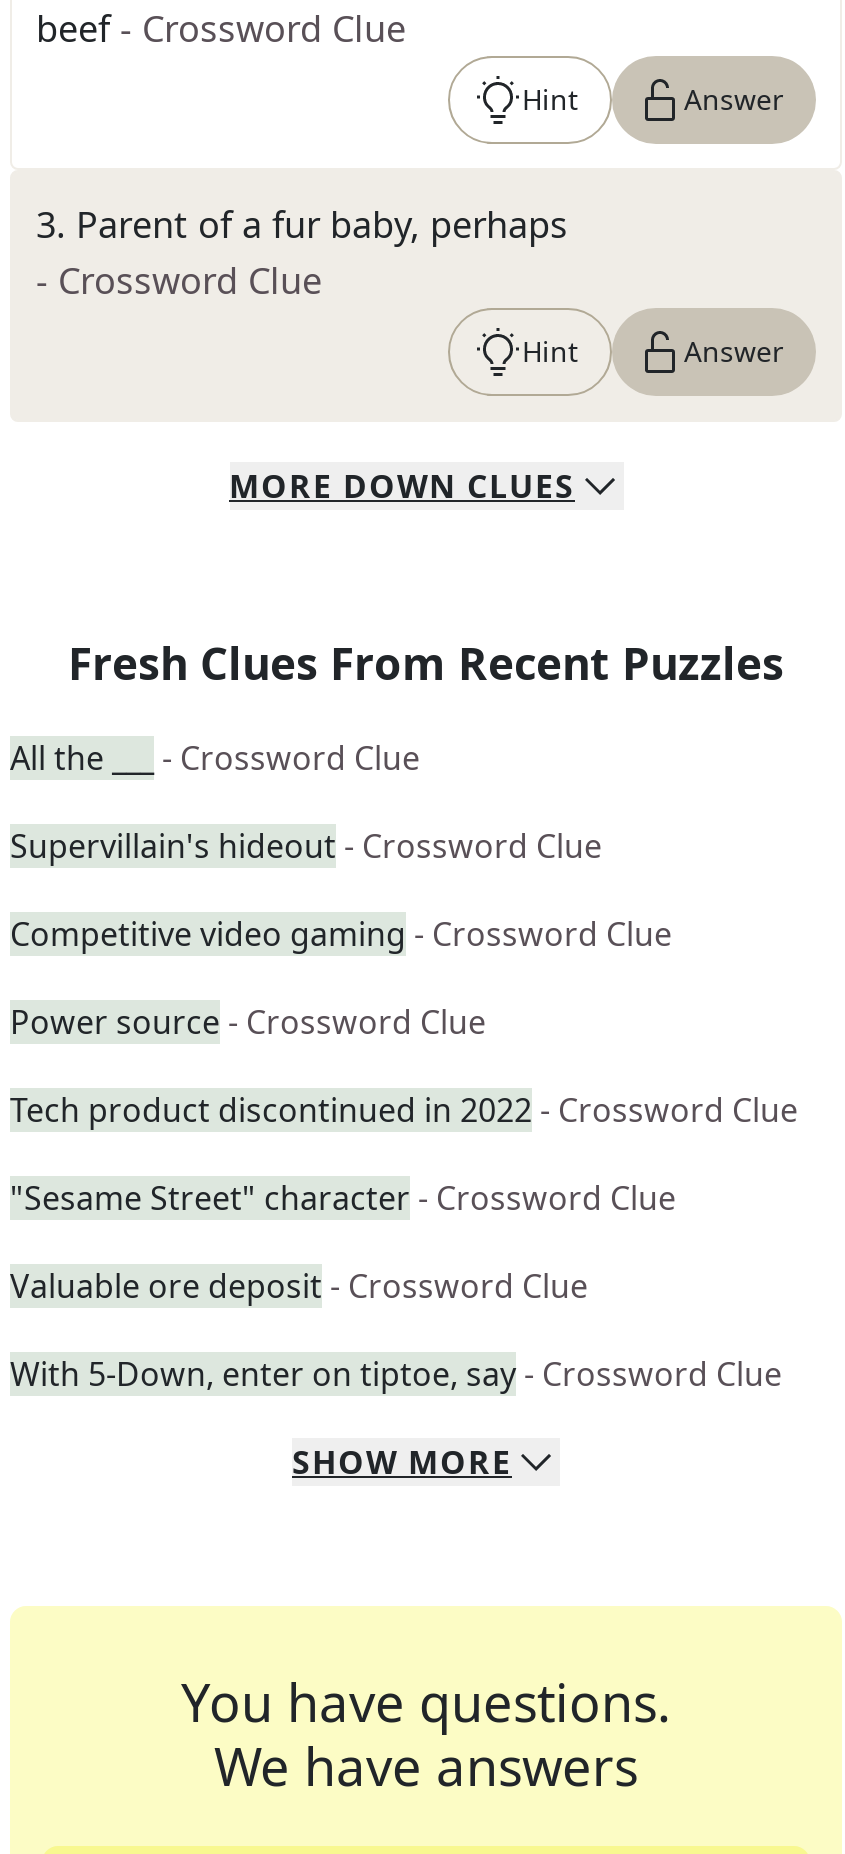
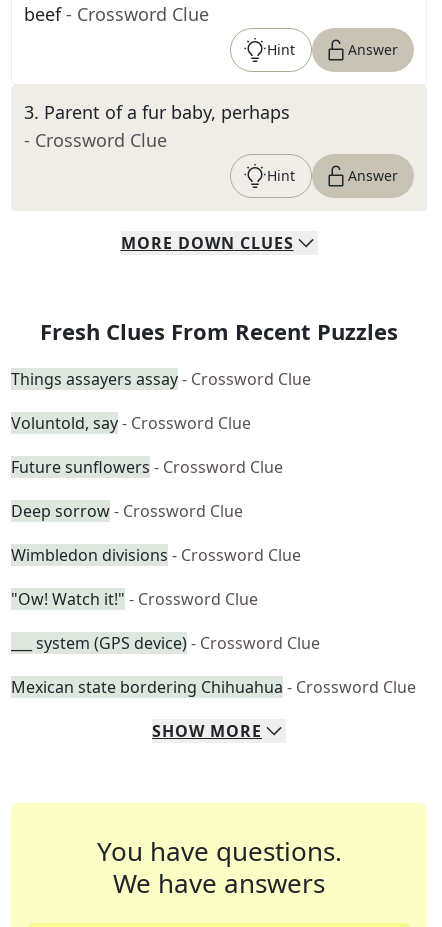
- All the ___ - Crossword Clue
+ Things assayers assay - Crossword Clue

- Supervillain's hideout - Crossword Clue
+ Voluntold, say - Crossword Clue

- Competitive video gaming - Crossword Clue
+ Future sunflowers - Crossword Clue

- Power source - Crossword Clue
+ Deep sorrow - Crossword Clue

- Tech product discontinued in 2022 - Crossword Clue
+ Wimbledon divisions - Crossword Clue

- "Sesame Street" character - Crossword Clue
+ "Ow! Watch it!" - Crossword Clue

- Valuable ore deposit - Crossword Clue
+ ___ system (GPS device) - Crossword Clue

- With 5-Down, enter on tiptoe, say - Crossword Clue
+ Mexican state bordering Chihuahua - Crossword Clue
